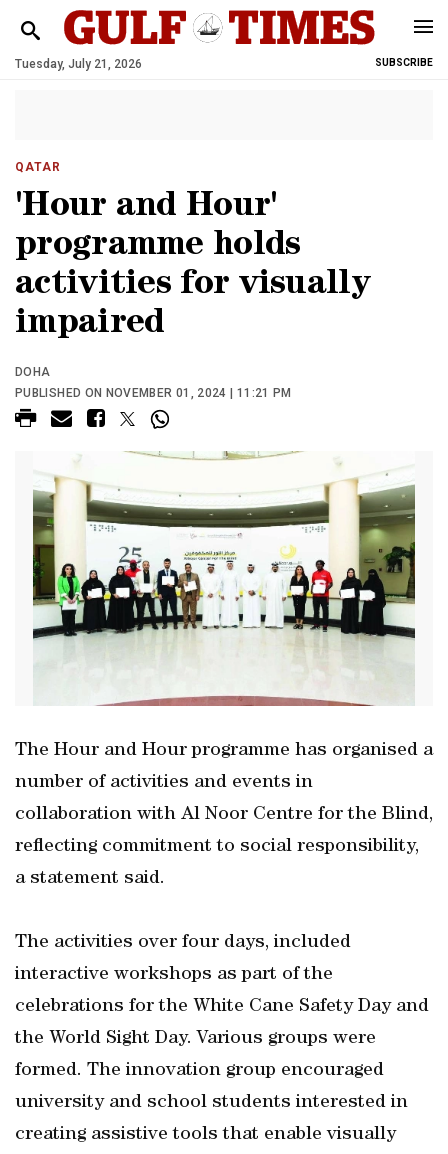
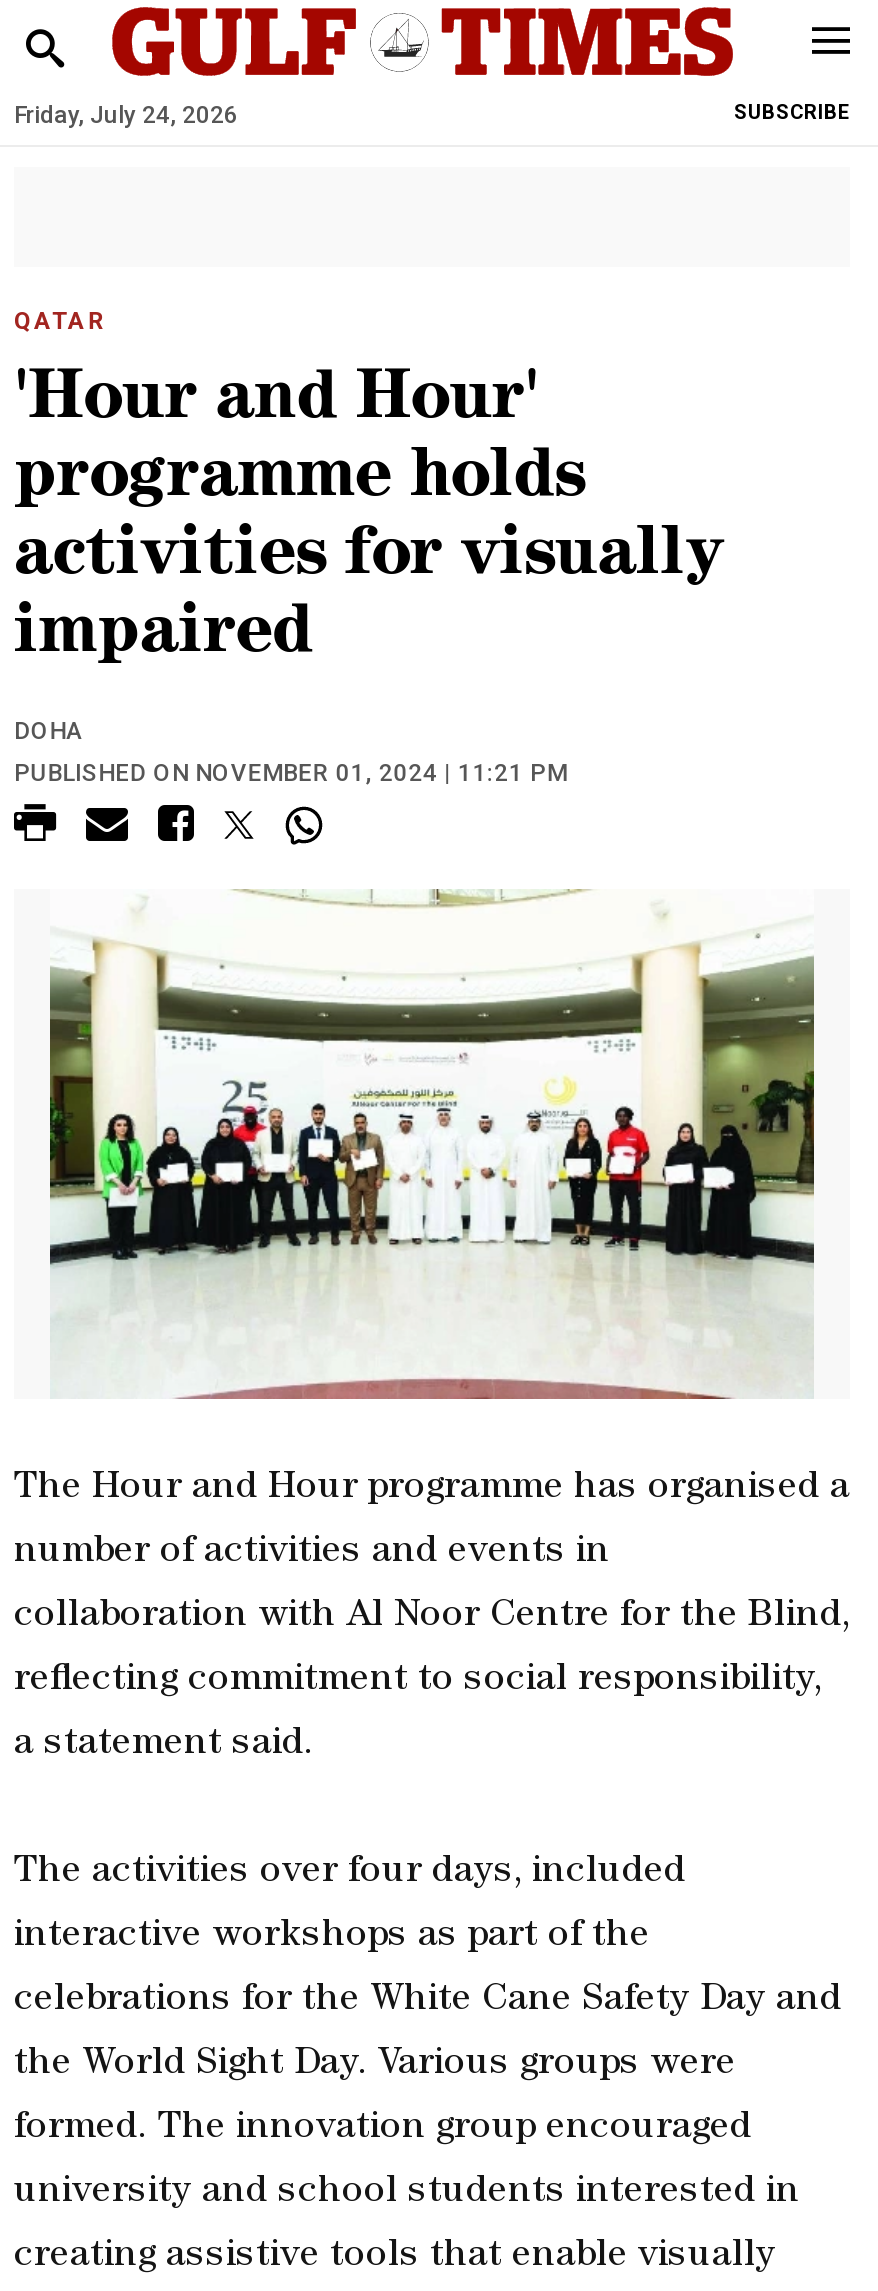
- Tuesday, July 21, 2026
+ Friday, July 24, 2026
